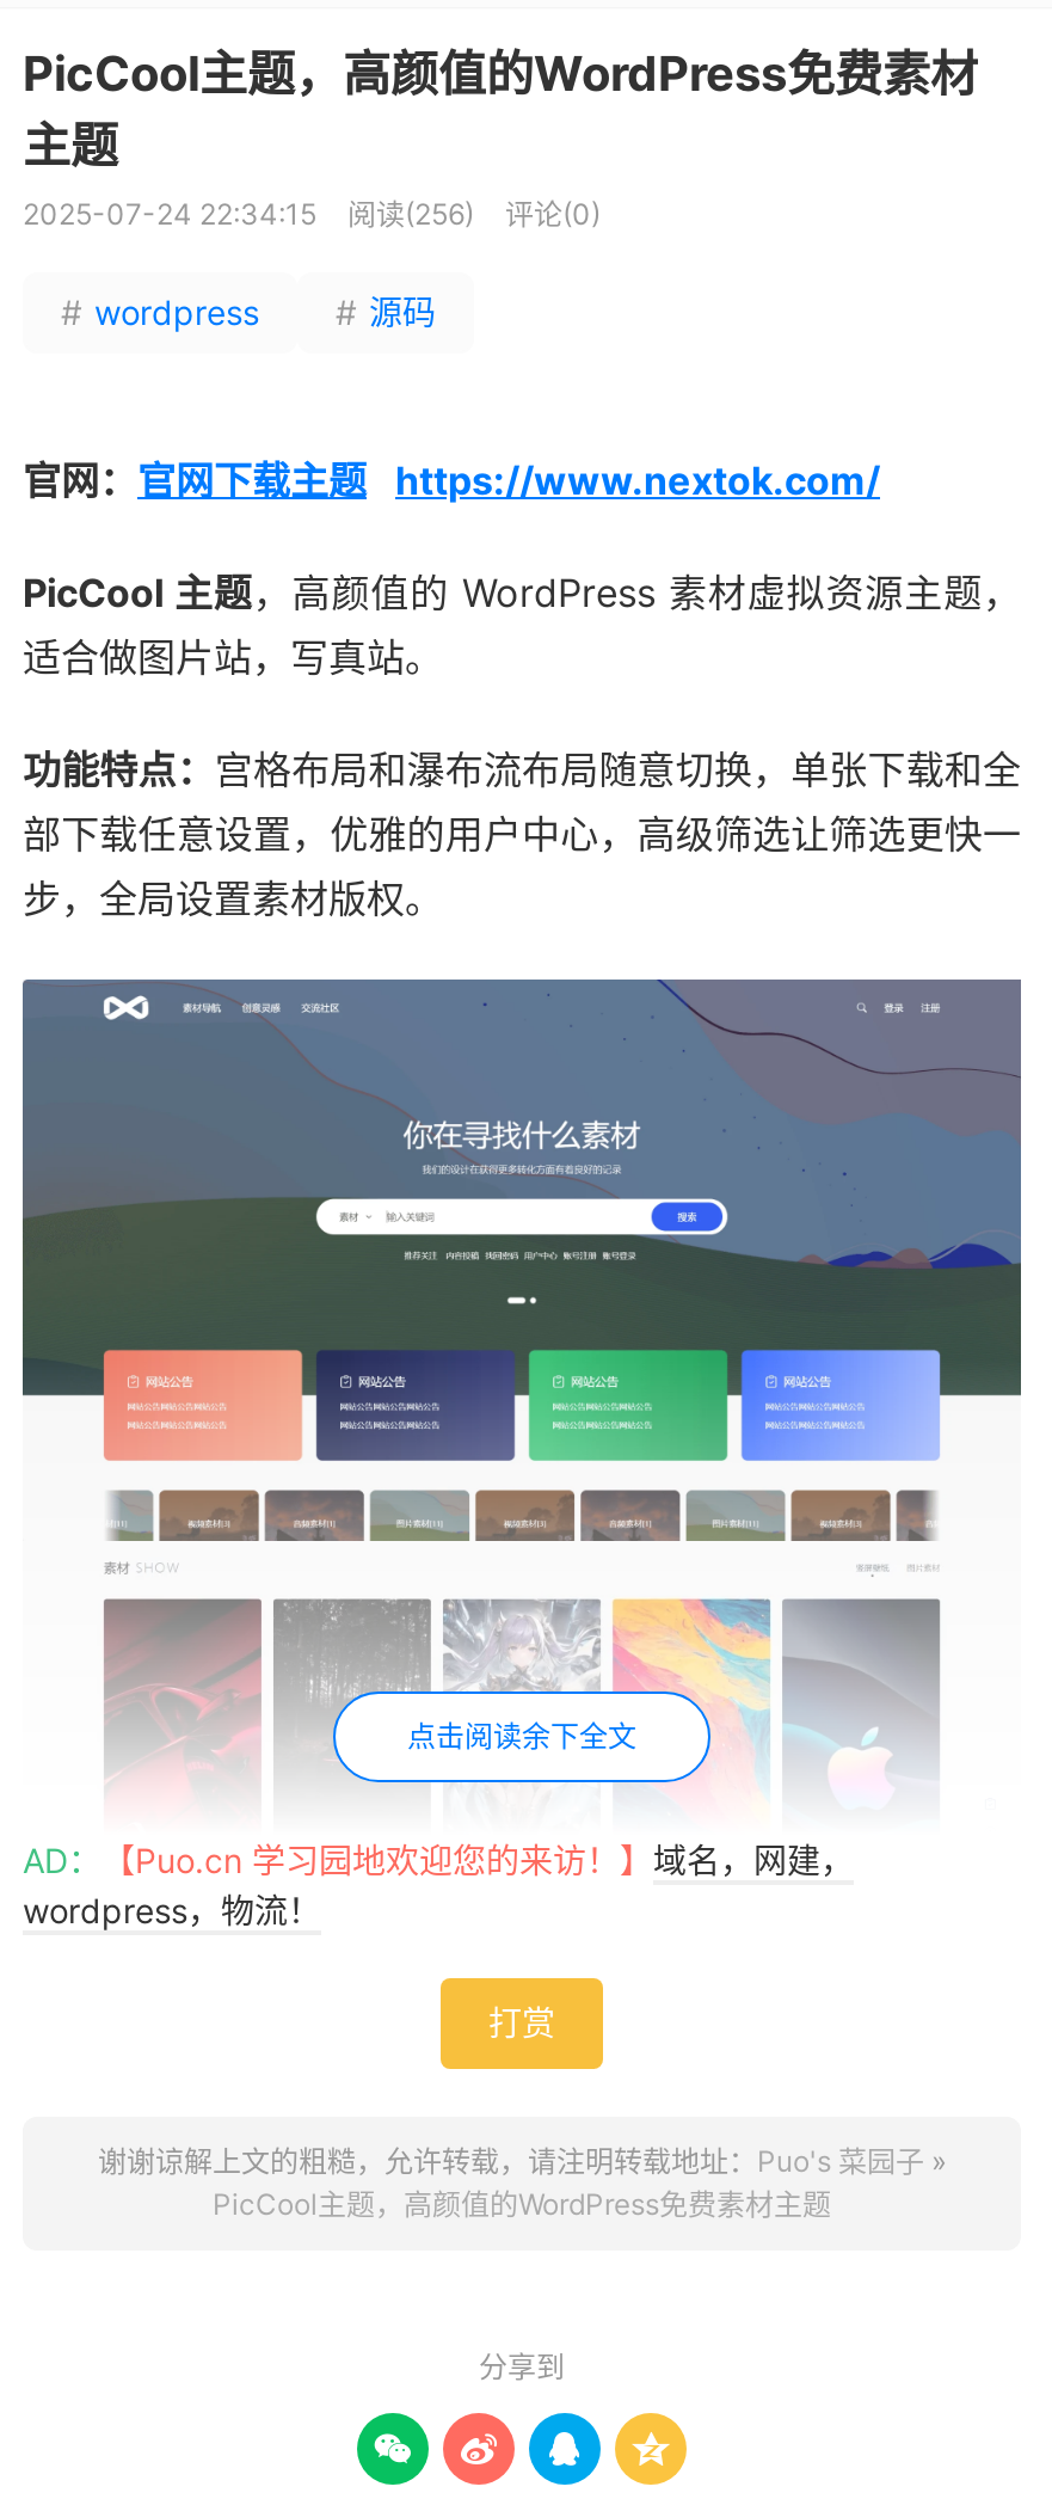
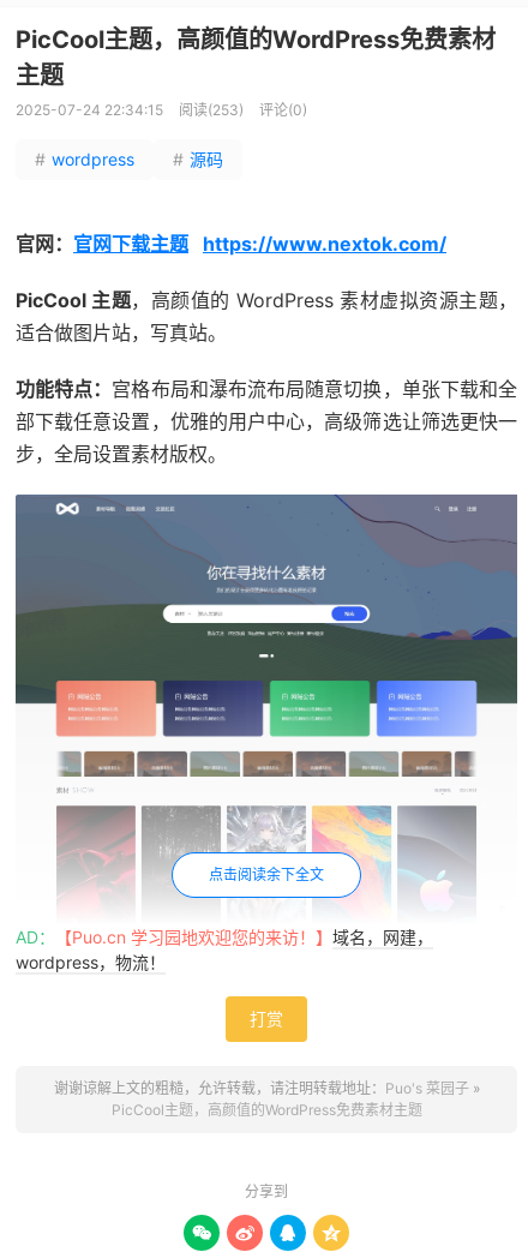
- 2025-07-24 22:34:15 阅读(256) 评论(0)
+ 2025-07-24 22:34:15 阅读(253) 评论(0)
